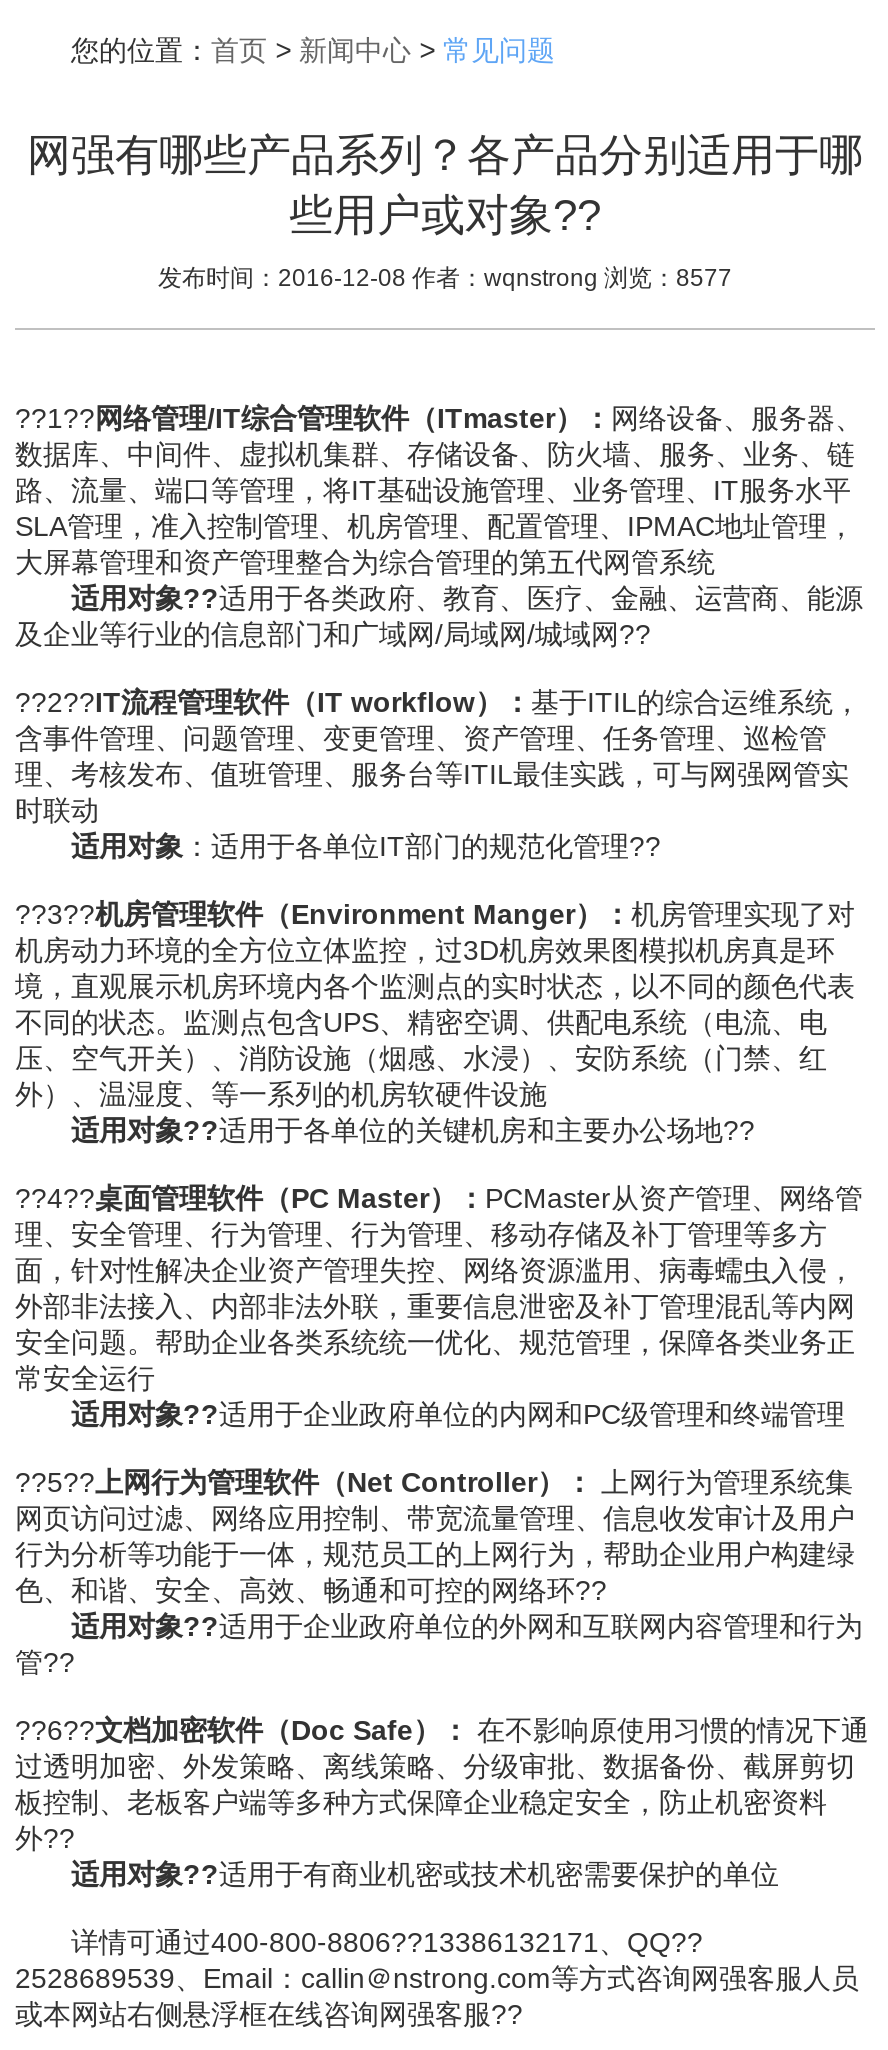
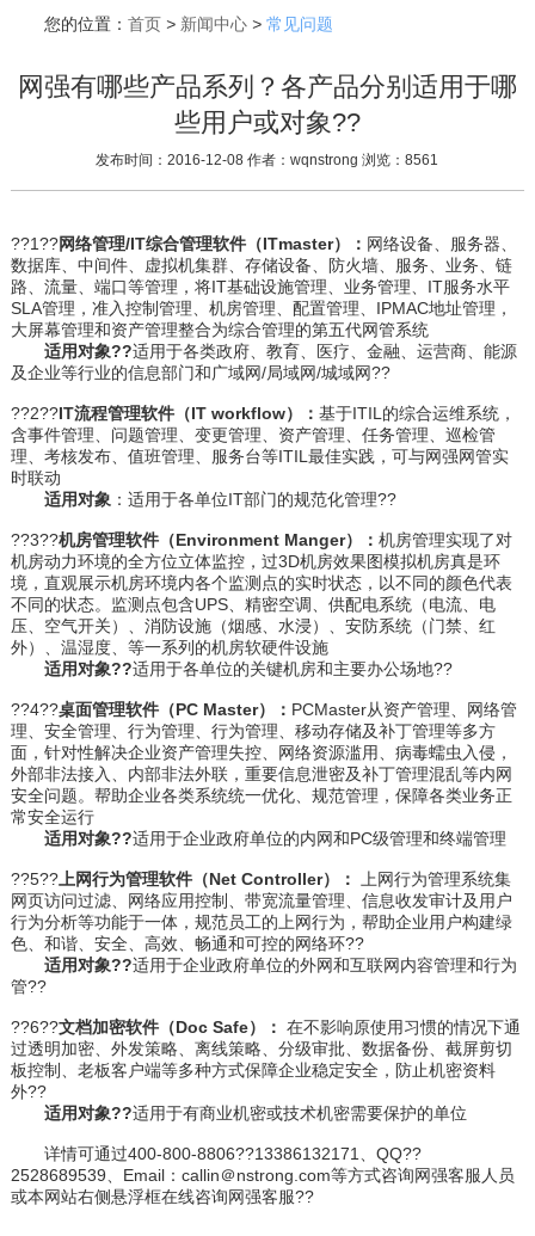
- 发布时间：2016-12-08 作者：wqnstrong 浏览：8577
+ 发布时间：2016-12-08 作者：wqnstrong 浏览：8561
